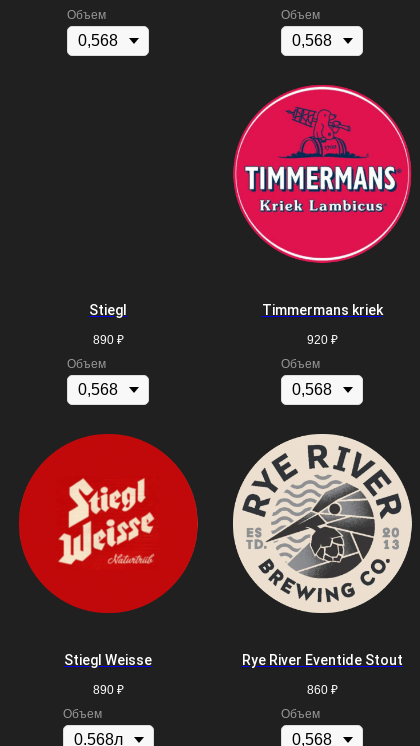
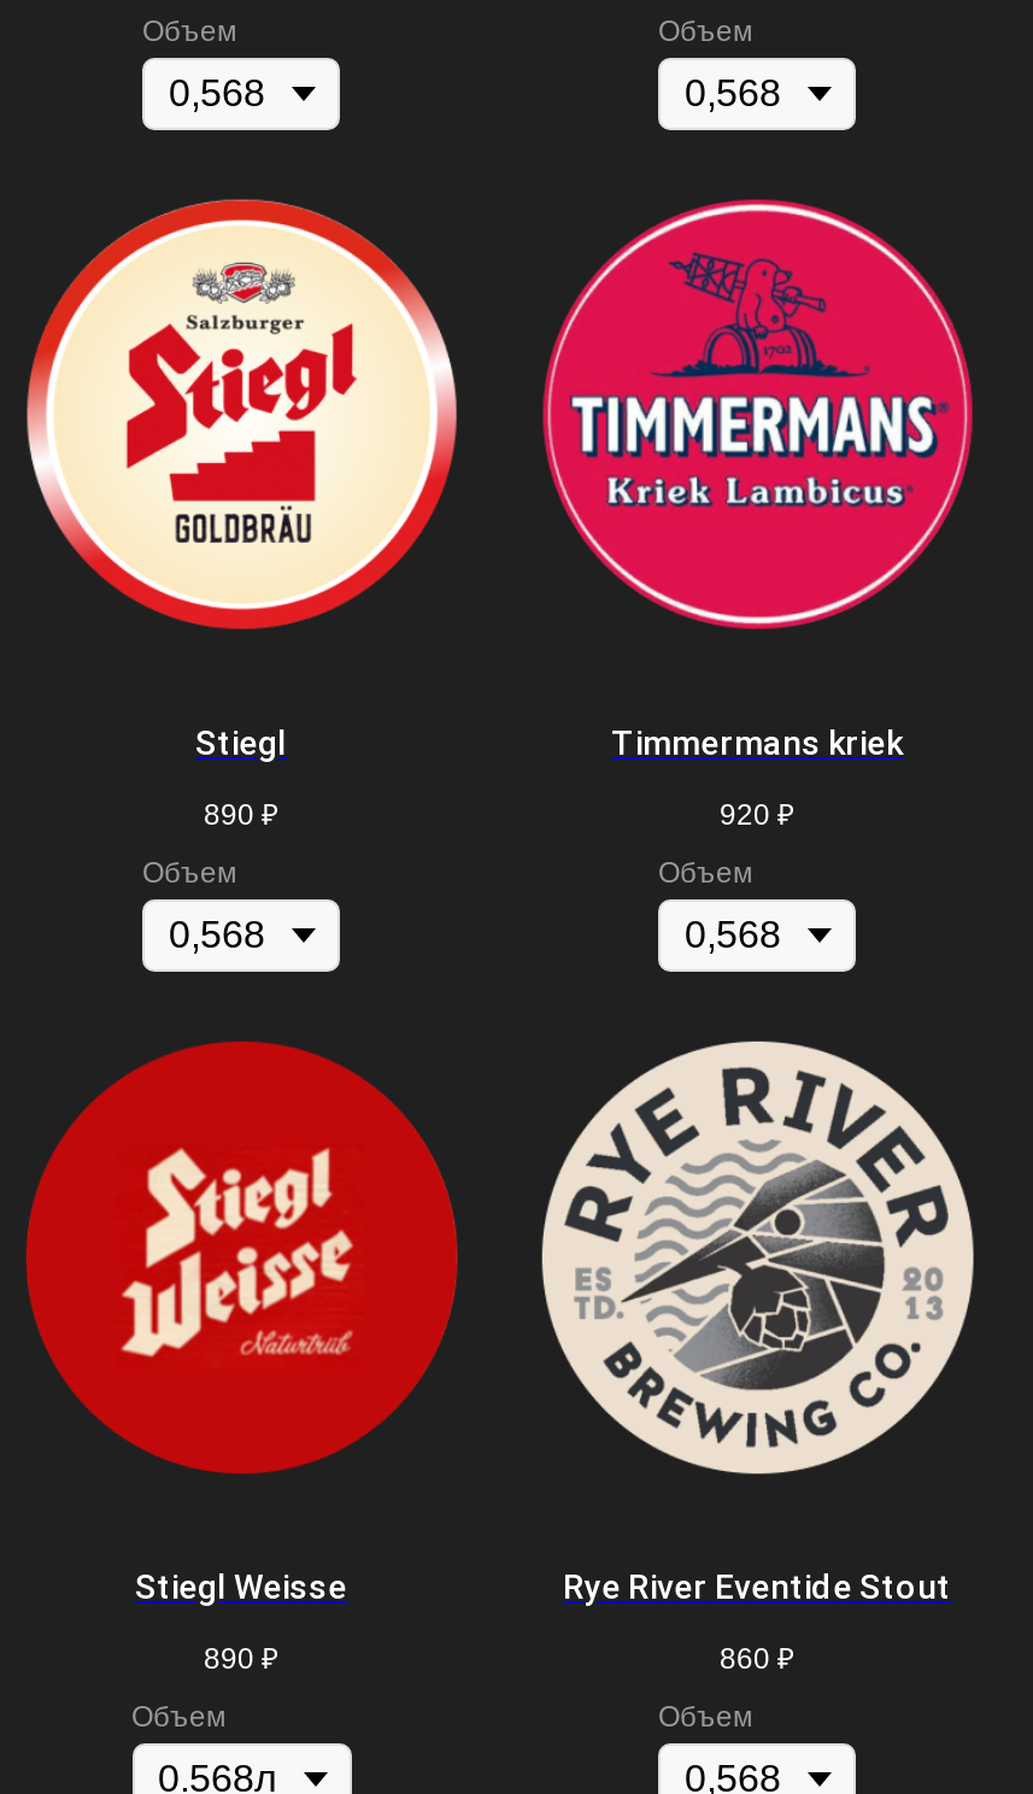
+ [image]
